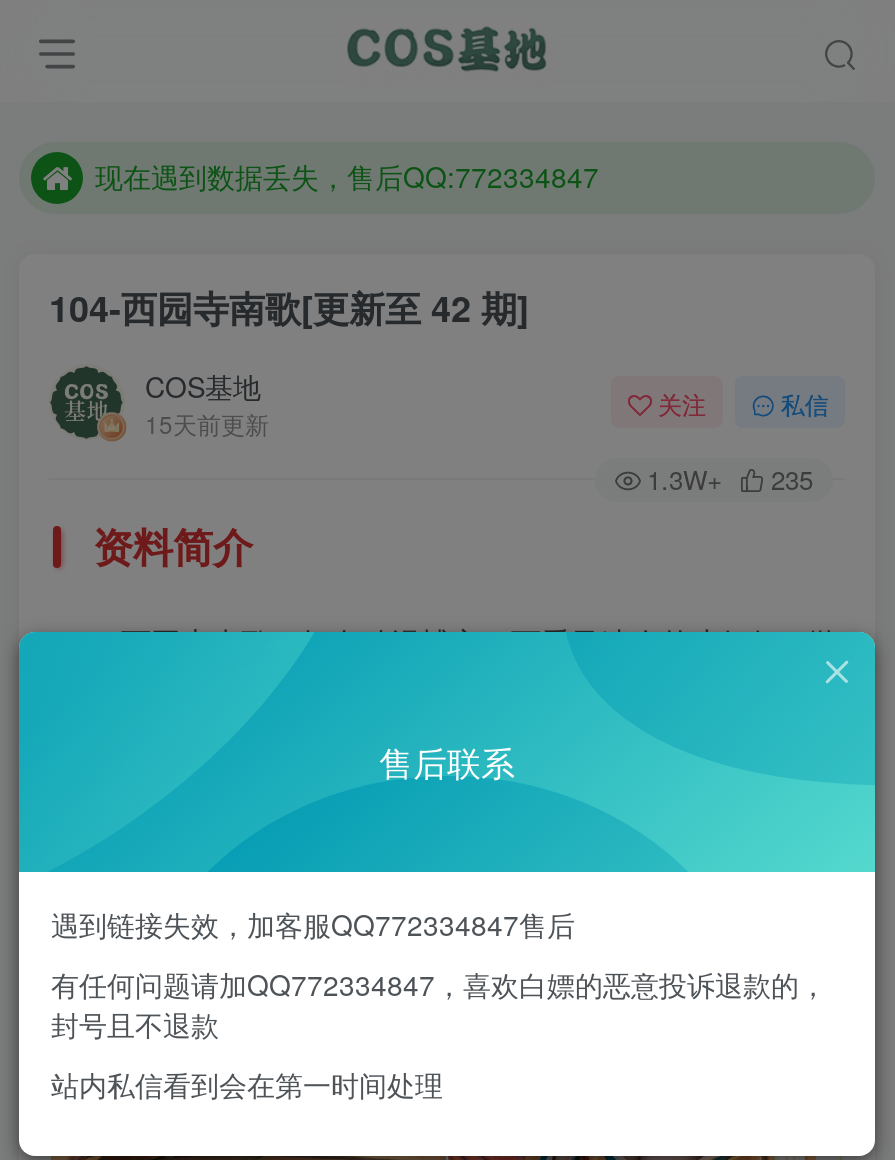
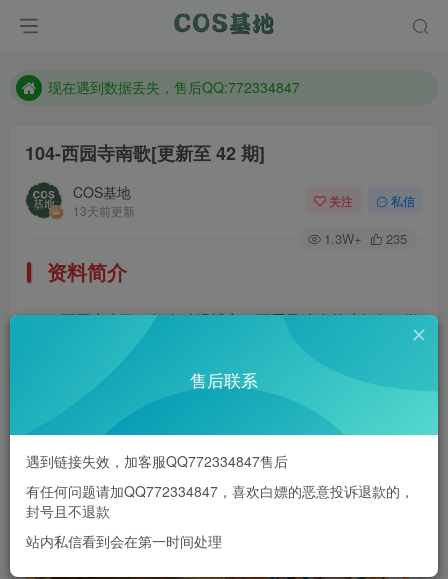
- 15天前更新
+ 13天前更新
